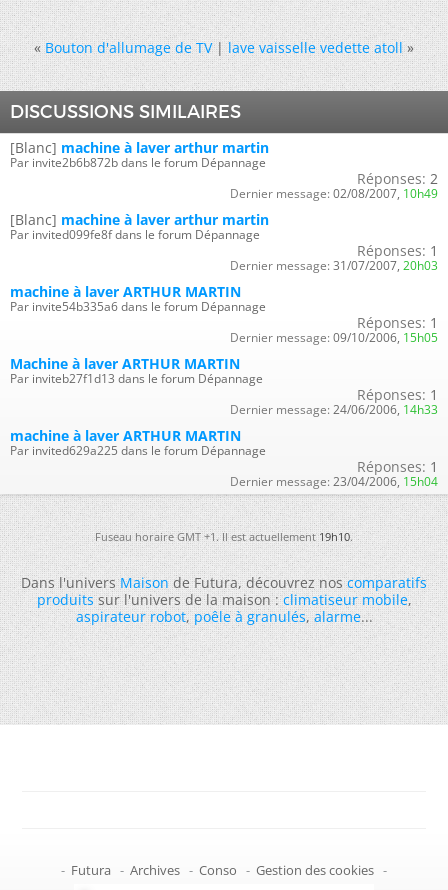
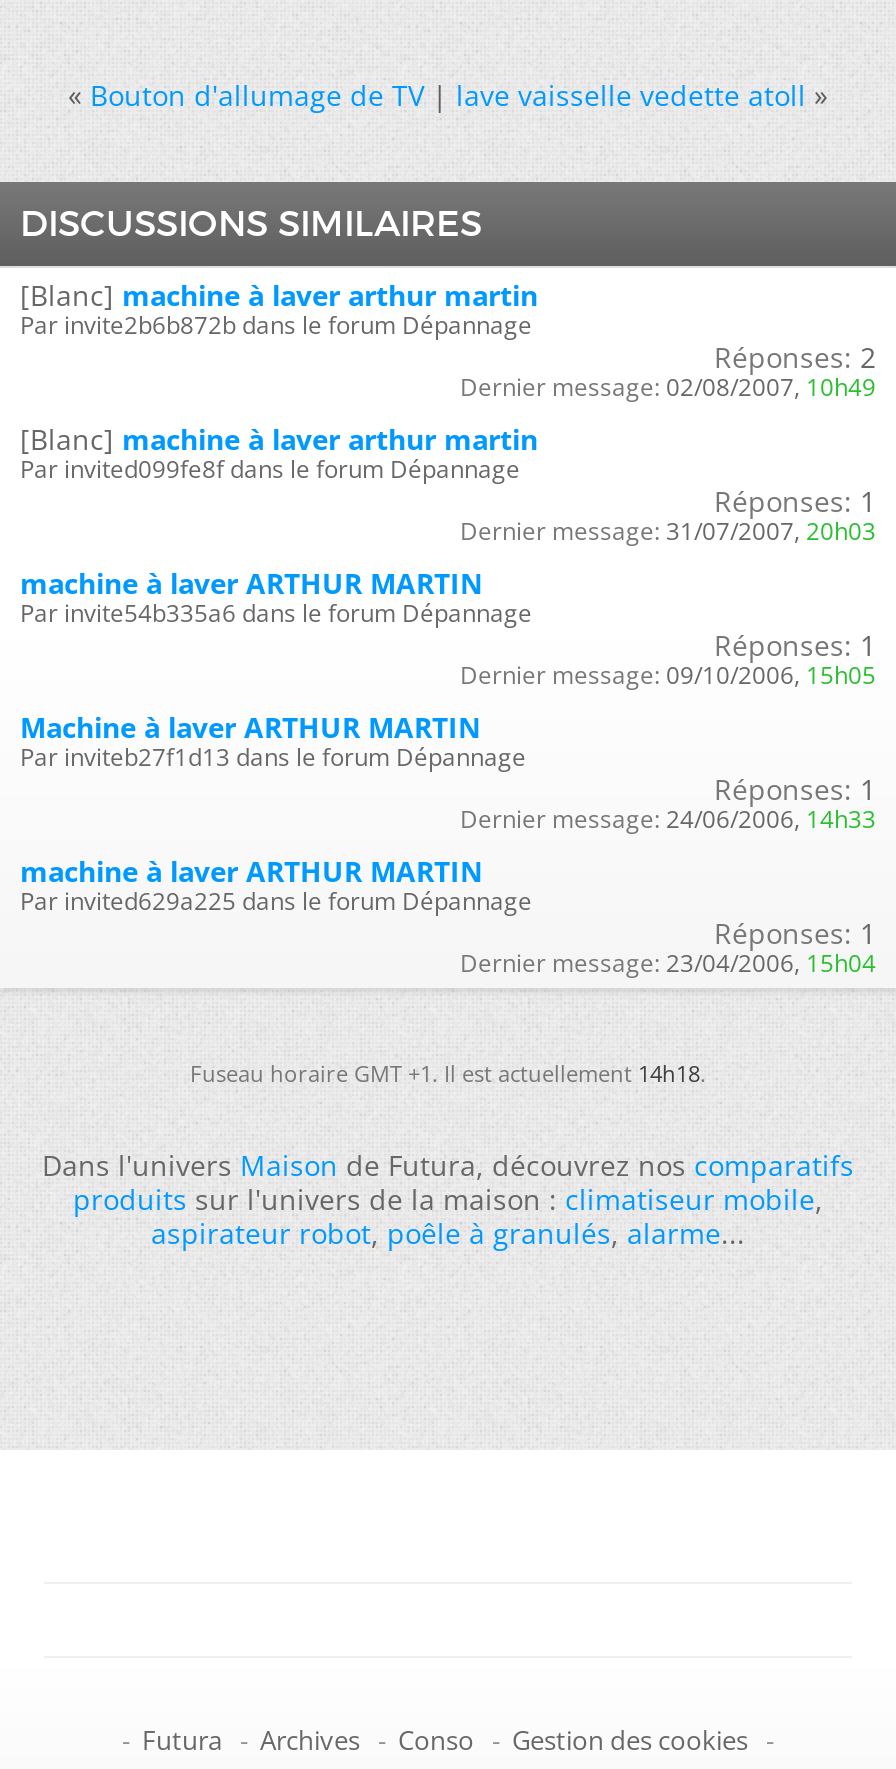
- Fuseau horaire GMT +1. Il est actuellement 19h10.
+ Fuseau horaire GMT +1. Il est actuellement 14h18.
